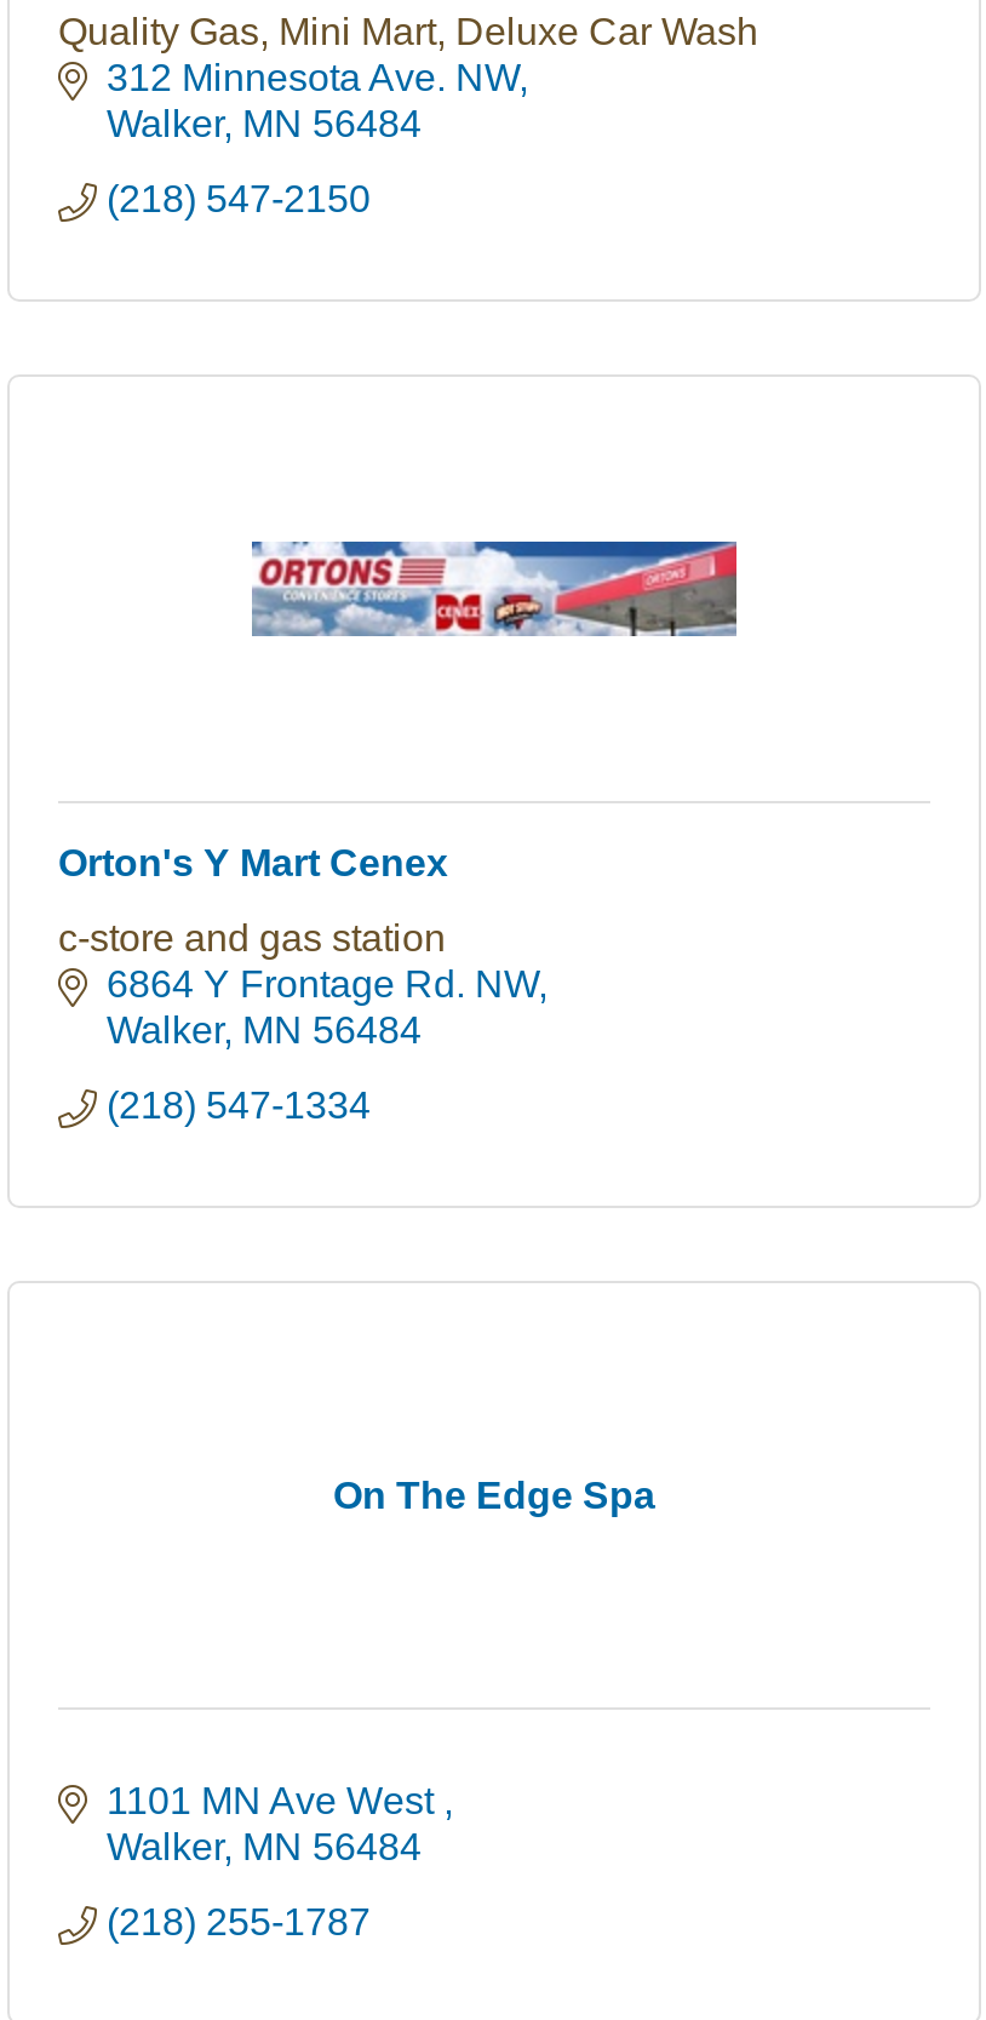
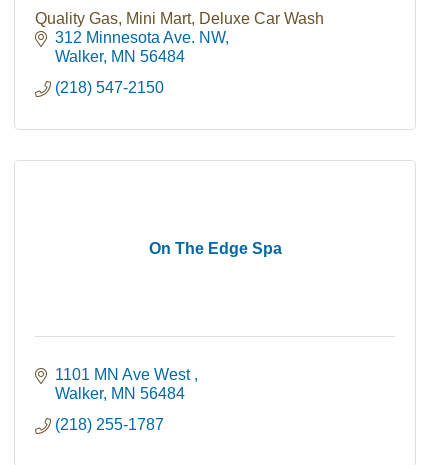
- [image]

- Orton's Y Mart Cenex
- c-store and gas station
- 6864 Y Frontage Rd. NW
- Walker MN 56484
- (218) 547-1334
